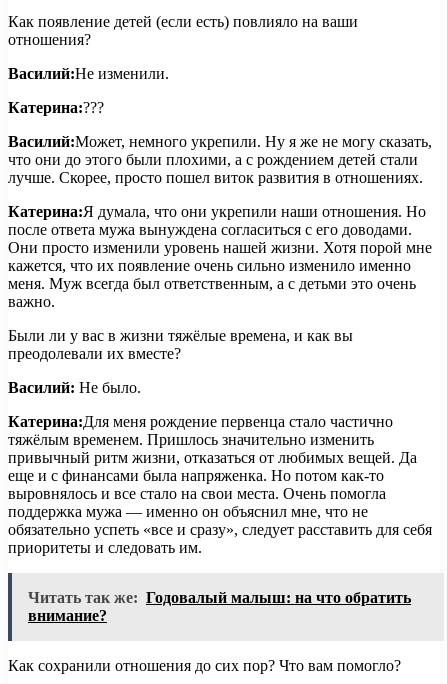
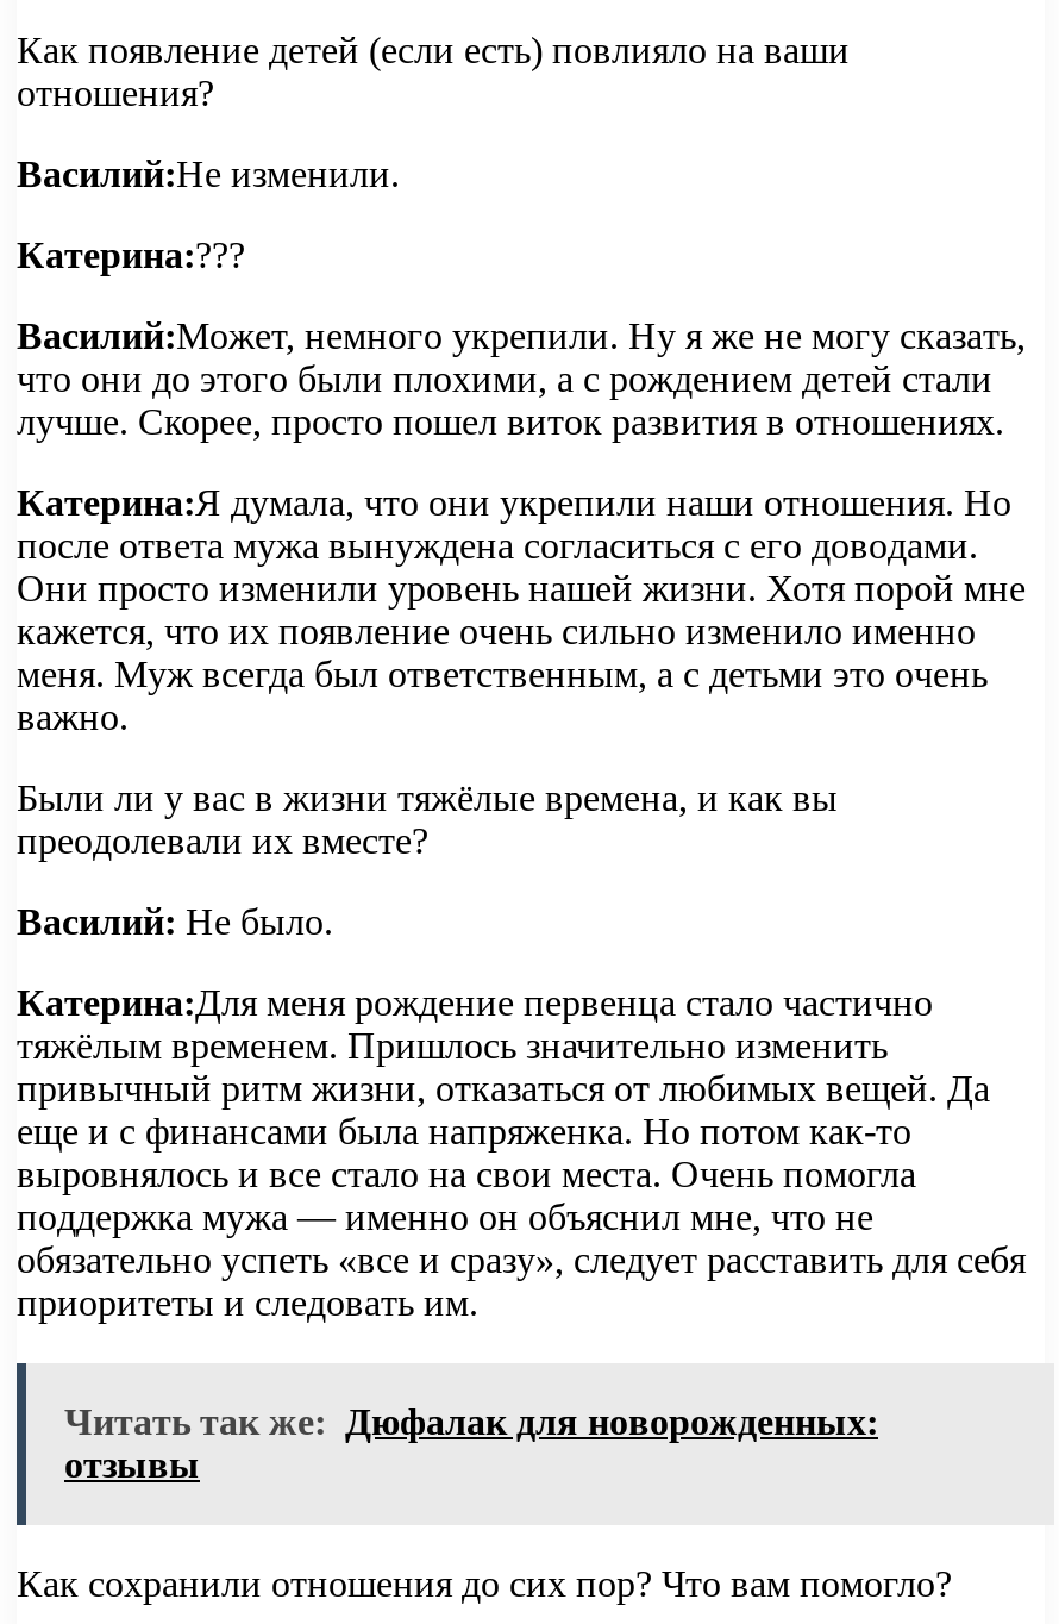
- Читать так же: Годовалый малыш: на что обратить
- внимание?
+ Читать так же: Дюфалак для новорожденных:
+ отзывы
